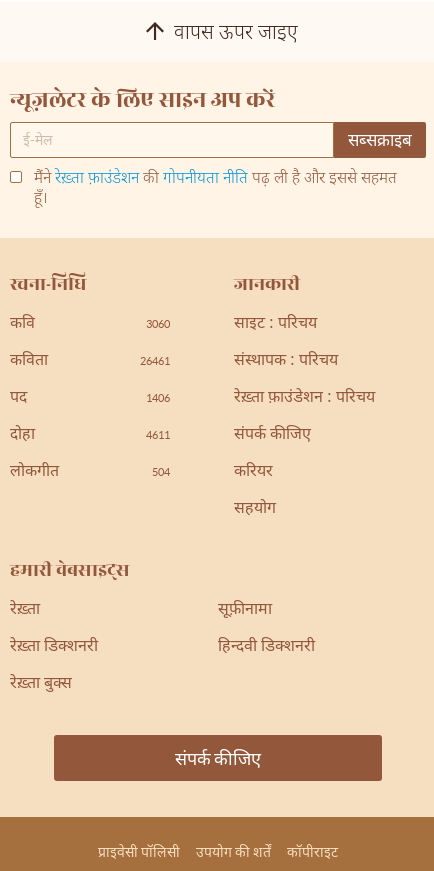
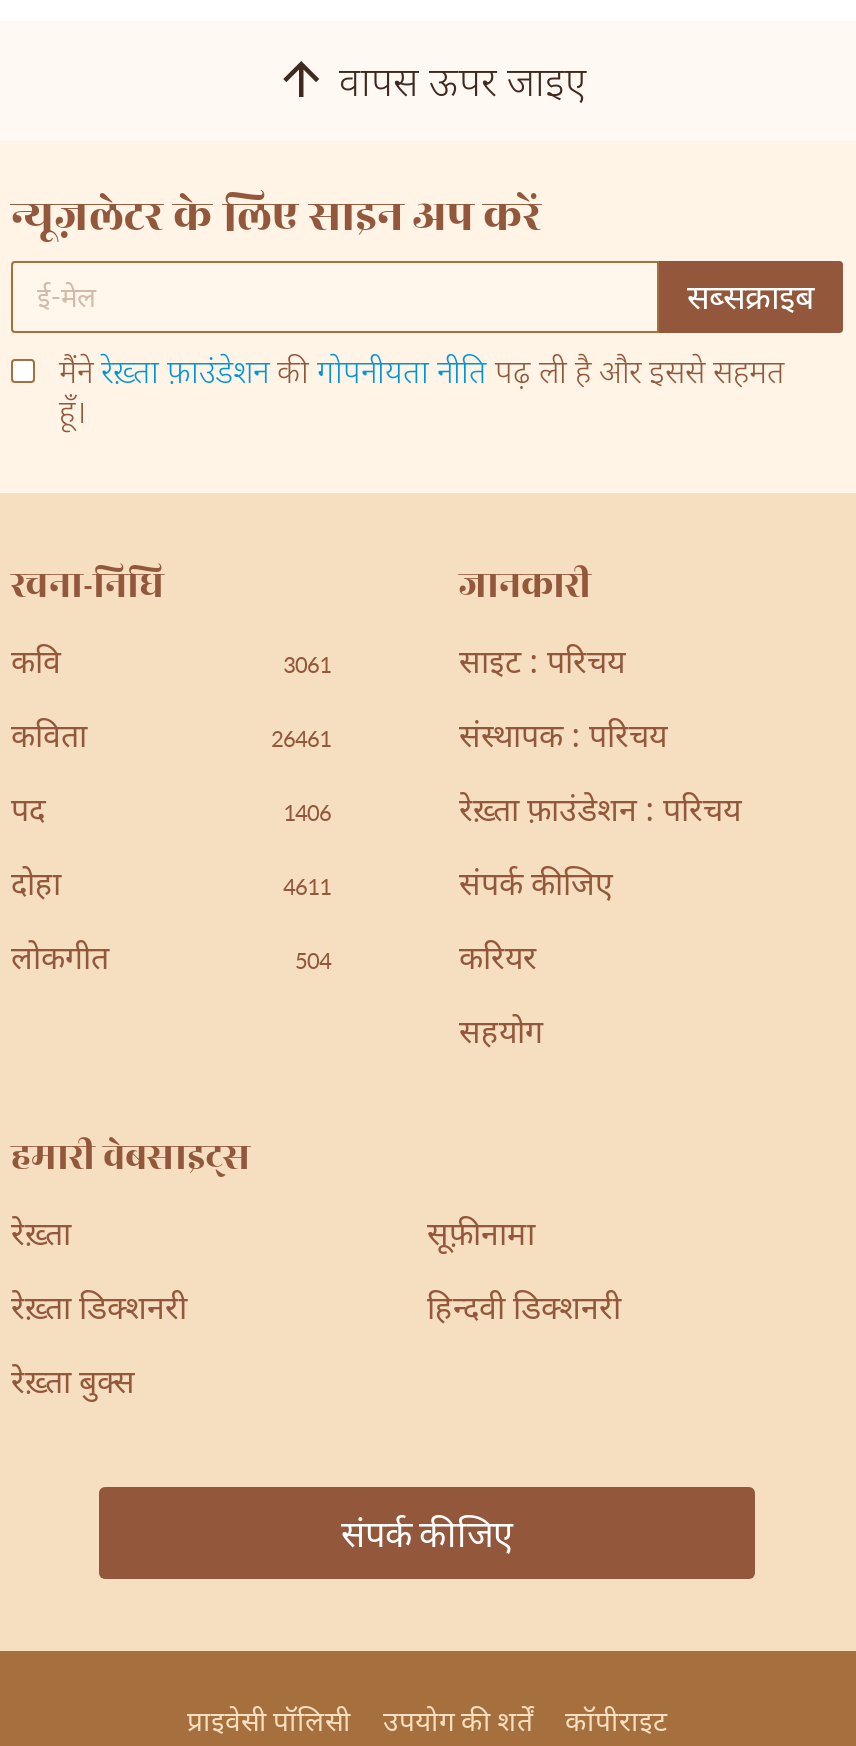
- 3060
+ 3061
